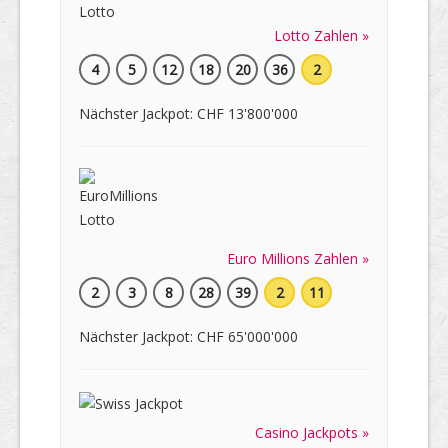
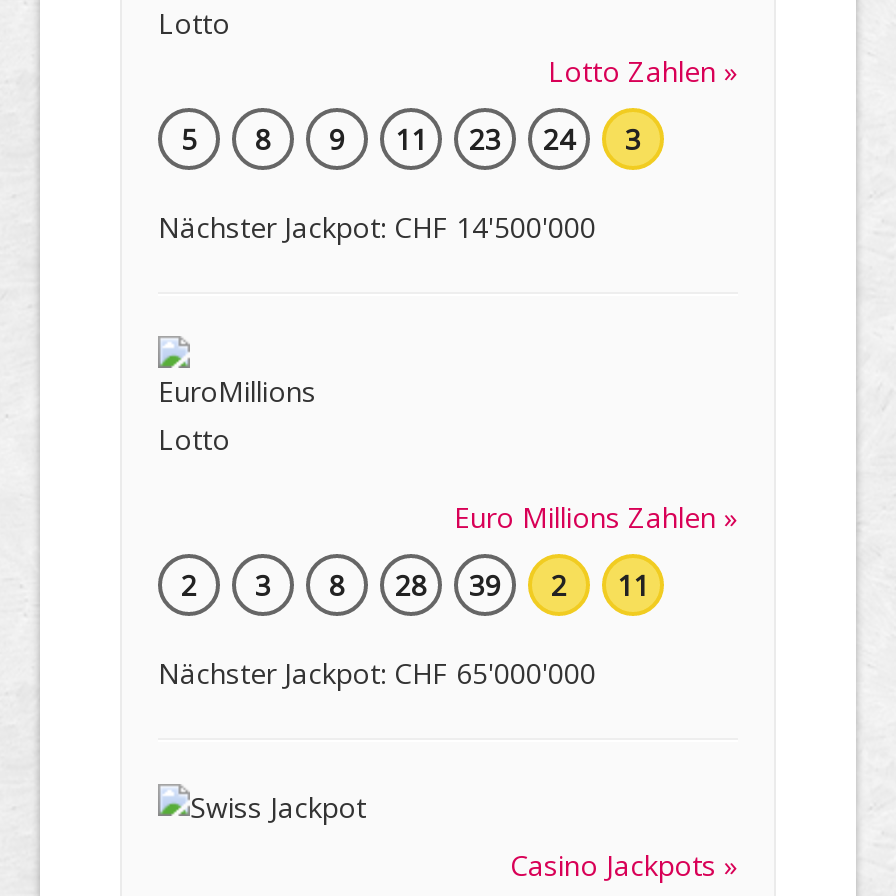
- 4

- 12
- 18
- 20
- 36
- 2
+ 8
+ 9
+ 11
+ 23
+ 24
+ 3

- Nächster Jackpot: CHF 13'800'000
+ Nächster Jackpot: CHF 14'500'000
